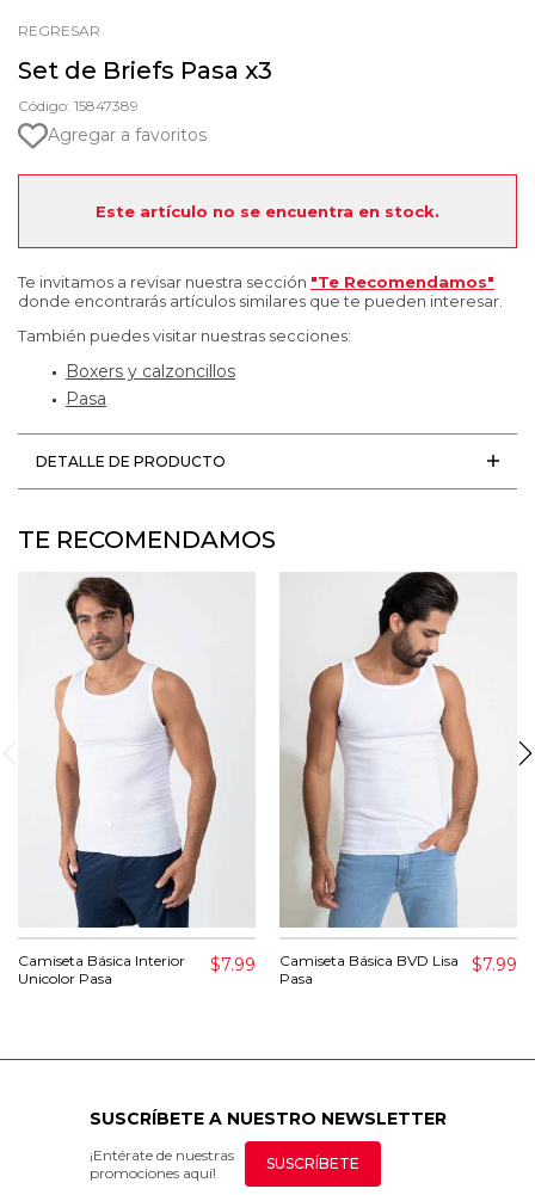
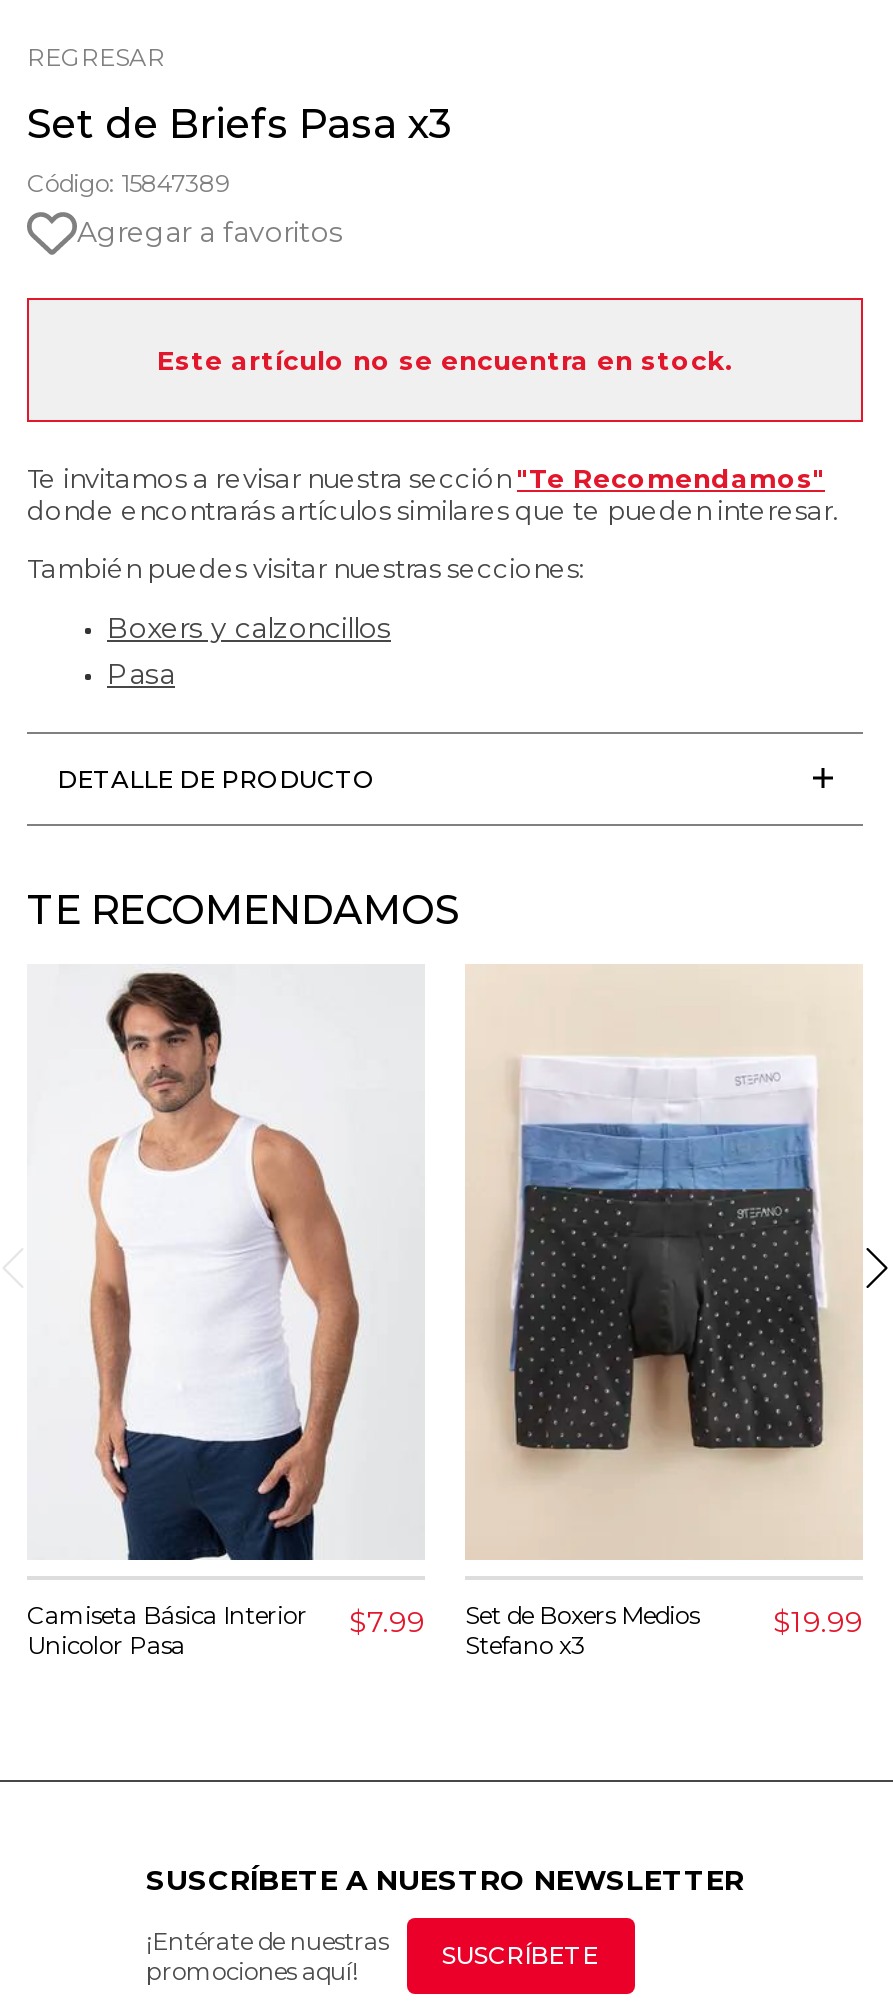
- [image]
- Camiseta Básica BVD Lisa
- Pasa
+ [image]
+ Set de Boxers Medios
+ Stefano x3

- $7.99
+ $19.99
